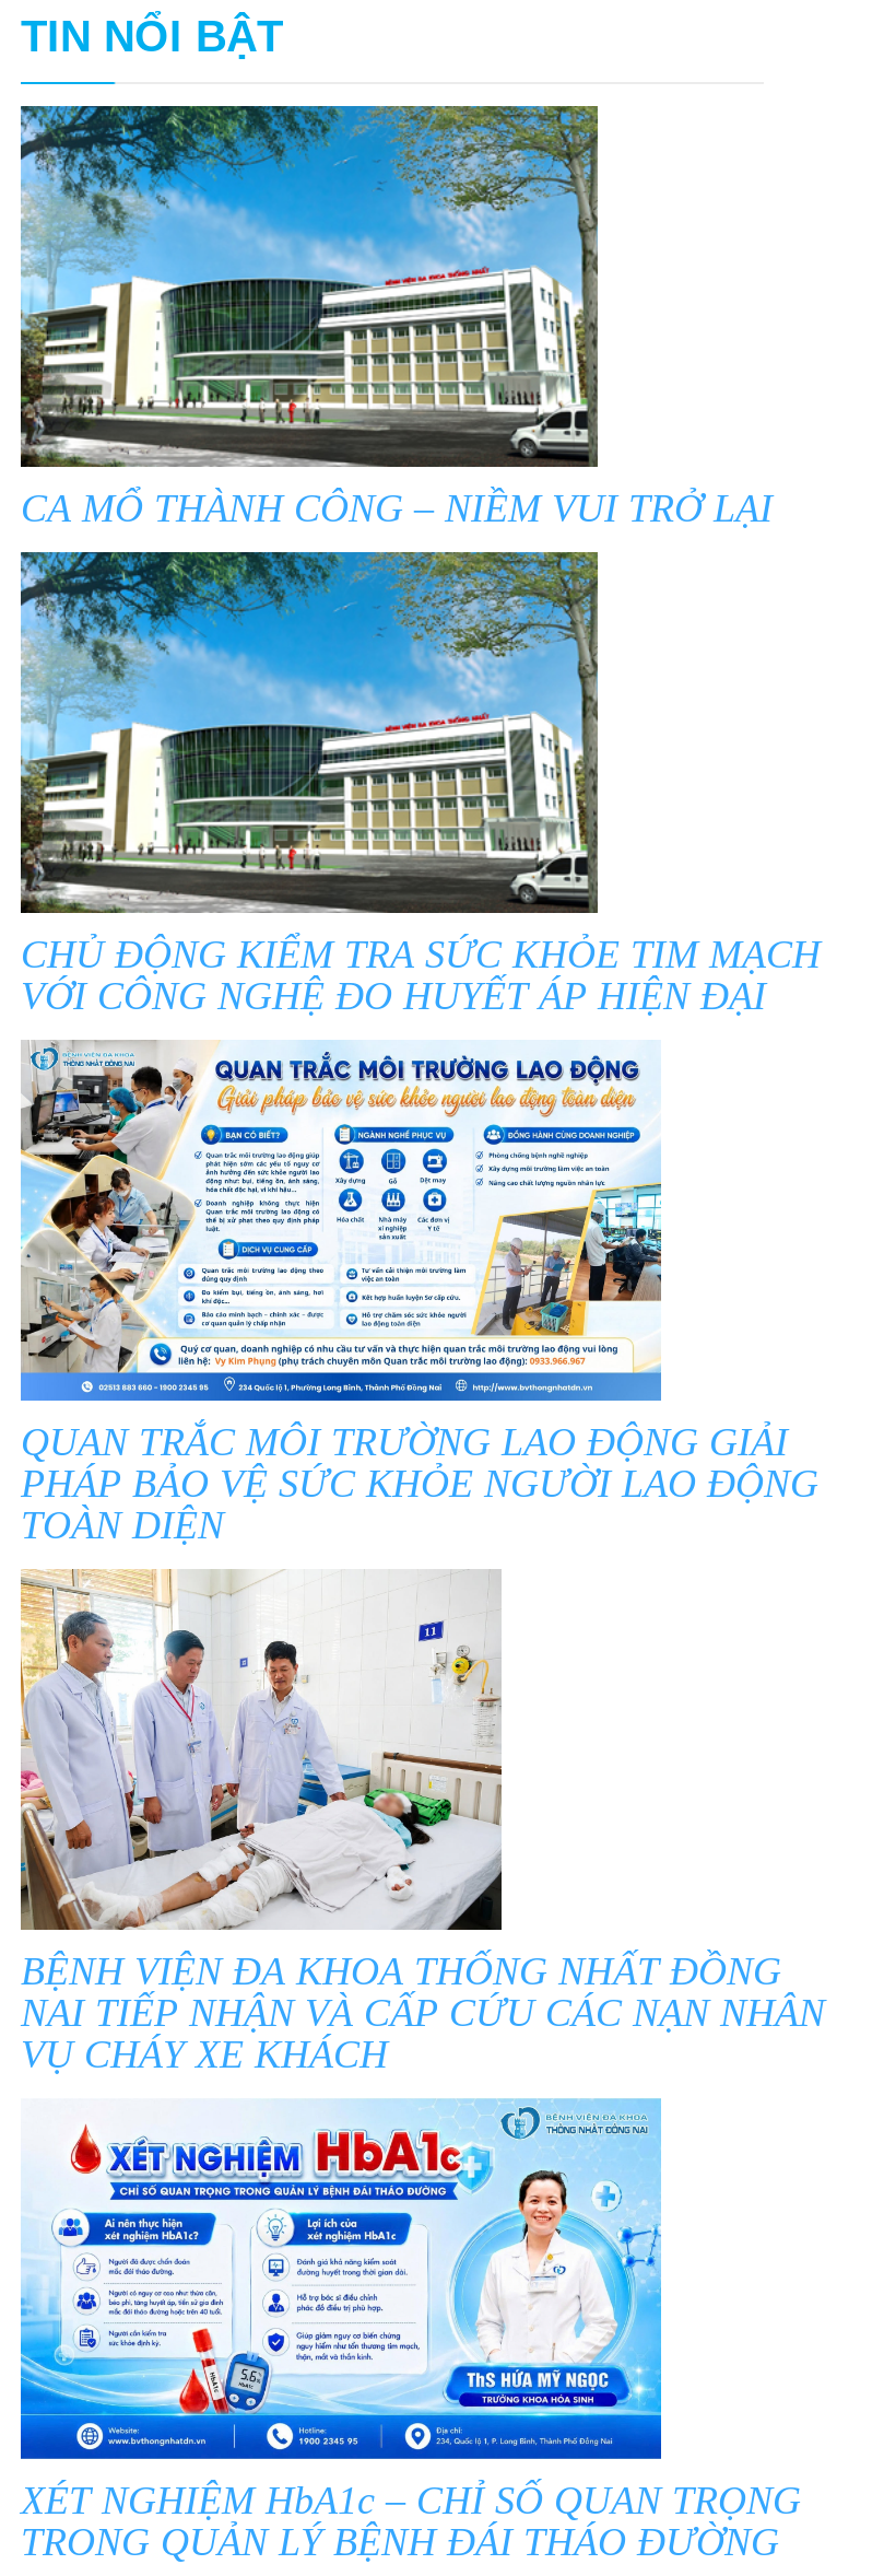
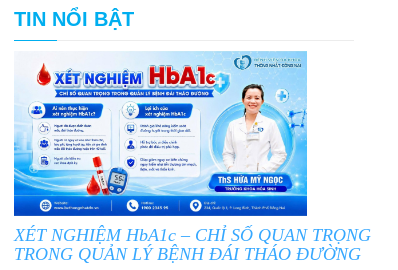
- [image]
- CA MỔ THÀNH CÔNG – NIỀM VUI TRỞ LẠI

- [image]
- CHỦ ĐỘNG KIỂM TRA SỨC KHỎE TIM MẠCH
- VỚI CÔNG NGHỆ ĐO HUYẾT ÁP HIỆN ĐẠI

- [image]
- QUAN TRẮC MÔI TRƯỜNG LAO ĐỘNG GIẢI
- PHÁP BẢO VỆ SỨC KHỎE NGƯỜI LAO ĐỘNG
- TOÀN DIỆN

- [image]
- BỆNH VIỆN ĐA KHOA THỐNG NHẤT ĐỒNG
- NAI TIẾP NHẬN VÀ CẤP CỨU CÁC NẠN NHÂN
- VỤ CHÁY XE KHÁCH
